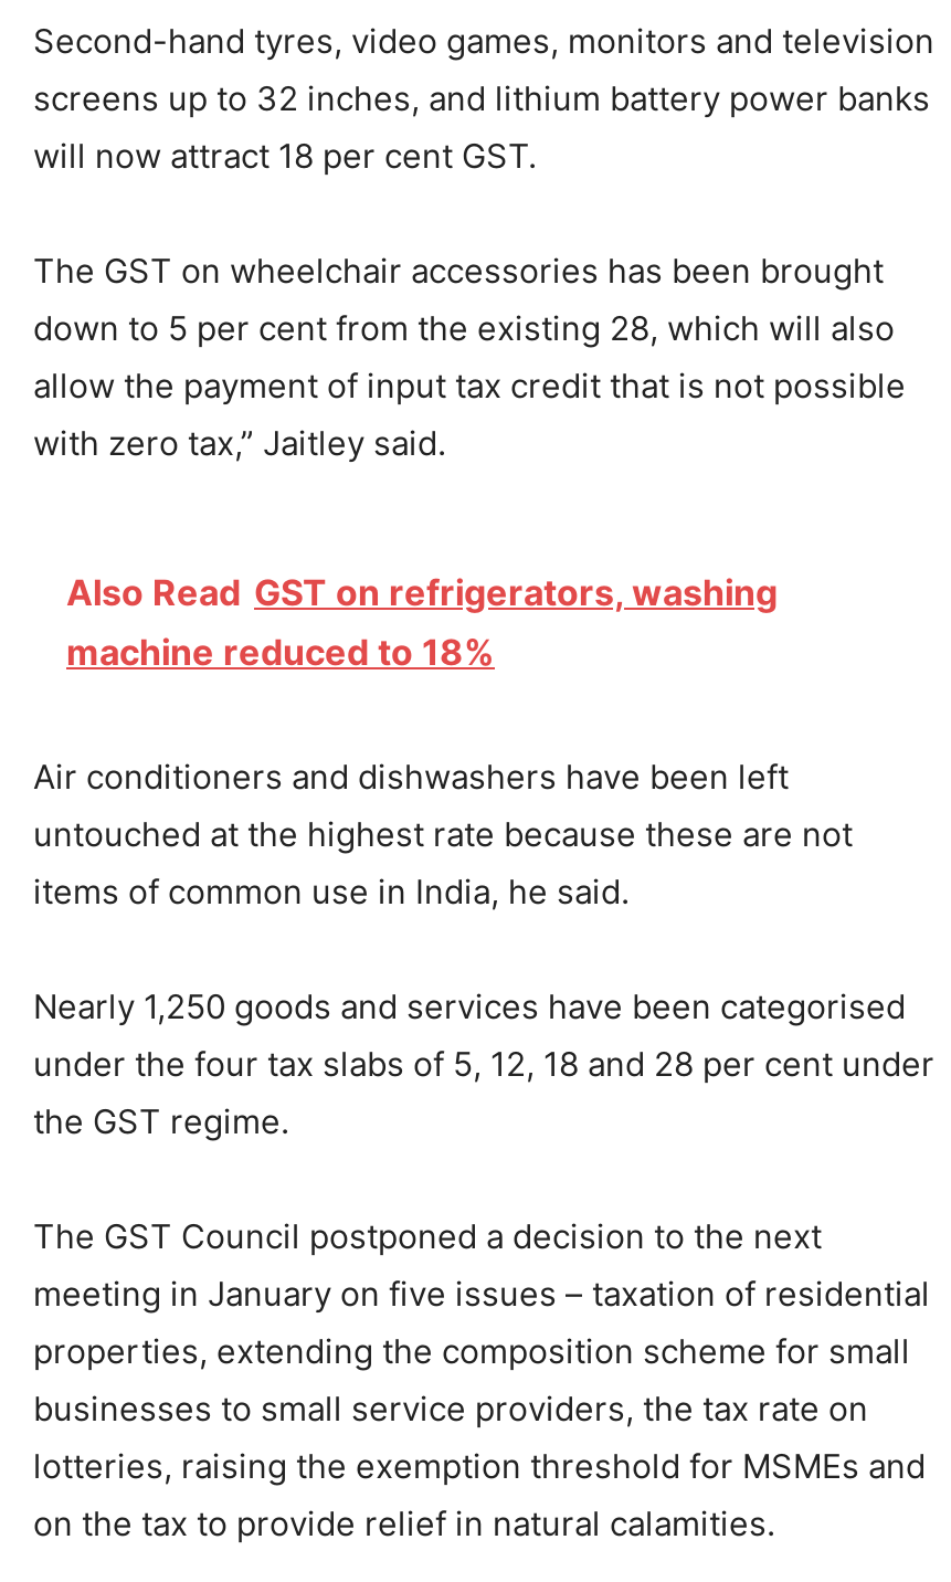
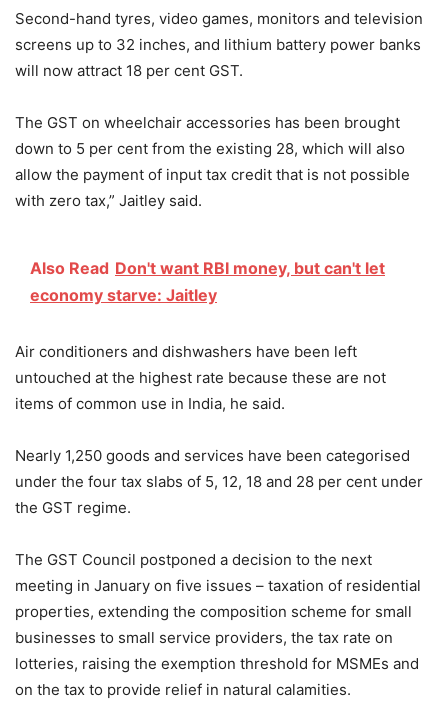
- Also Read GST on refrigerators, washing
- machine reduced to 18%
+ Also Read Don't want RBI money, but can't let
+ economy starve: Jaitley
